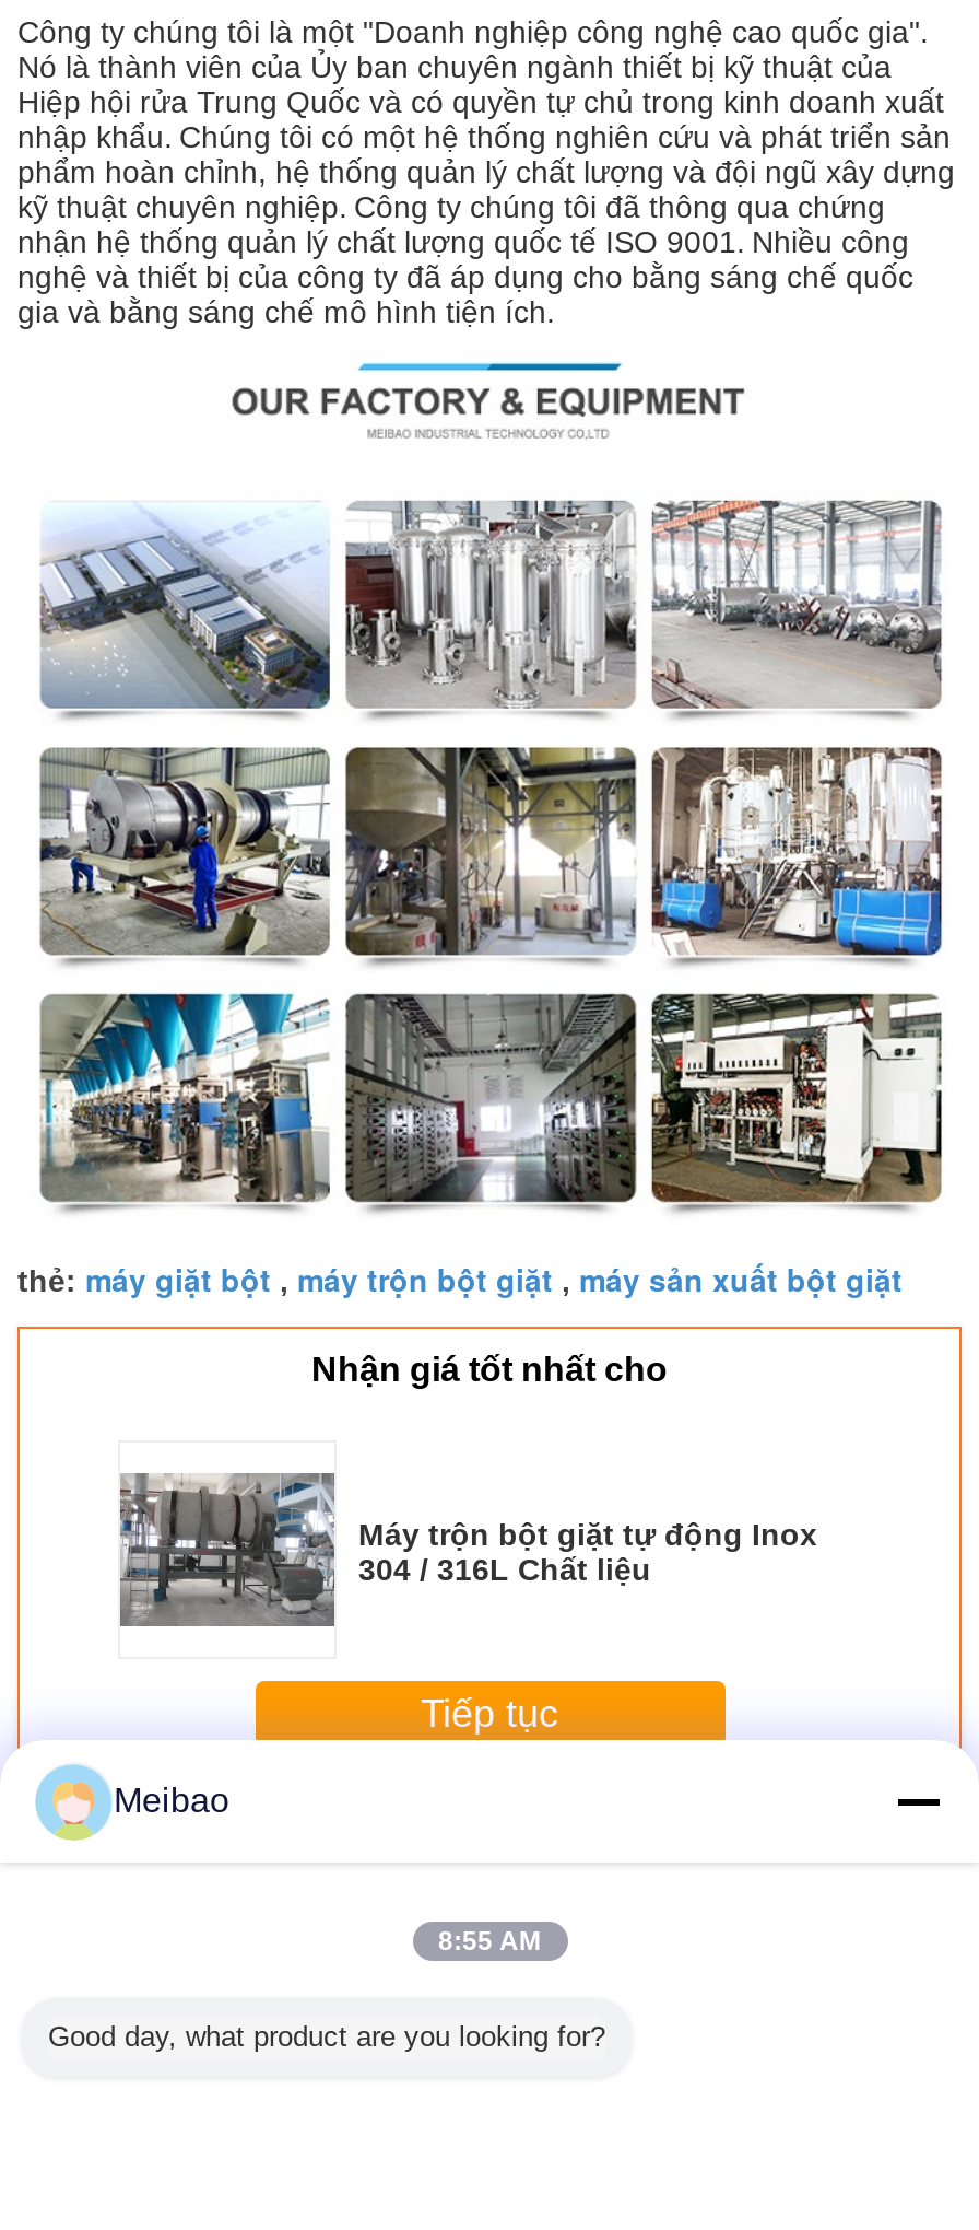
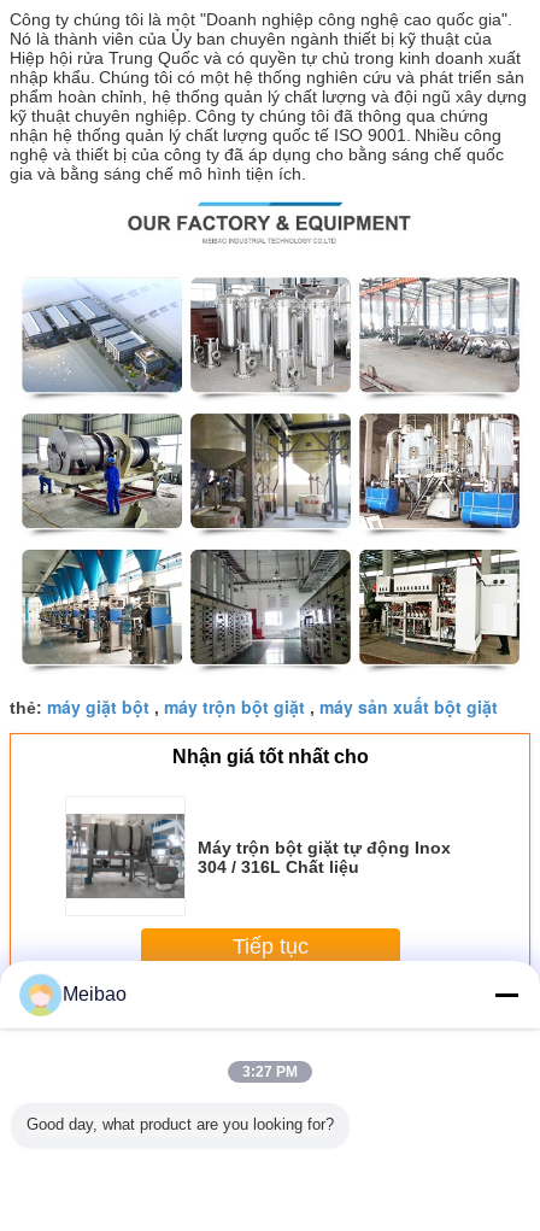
- 8:55 AM
+ 3:27 PM
